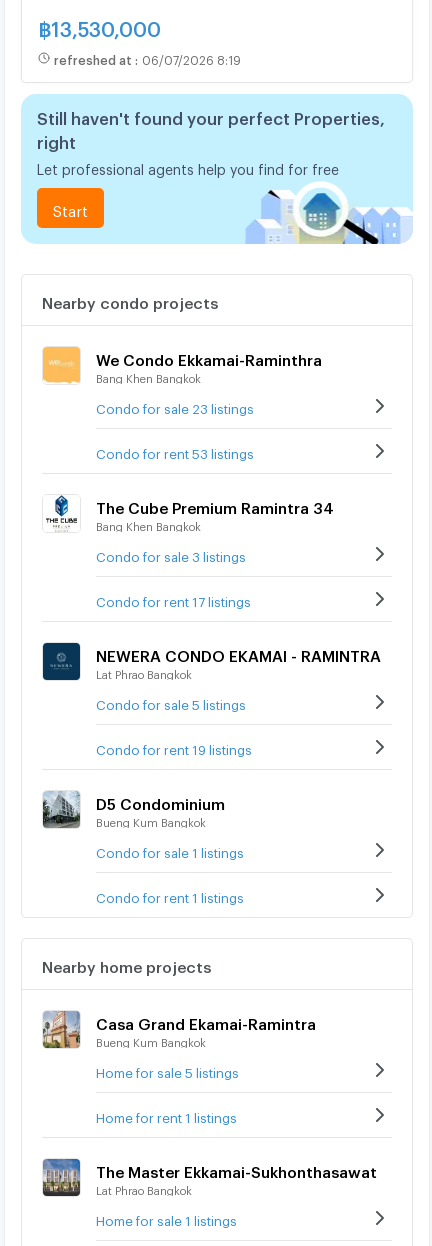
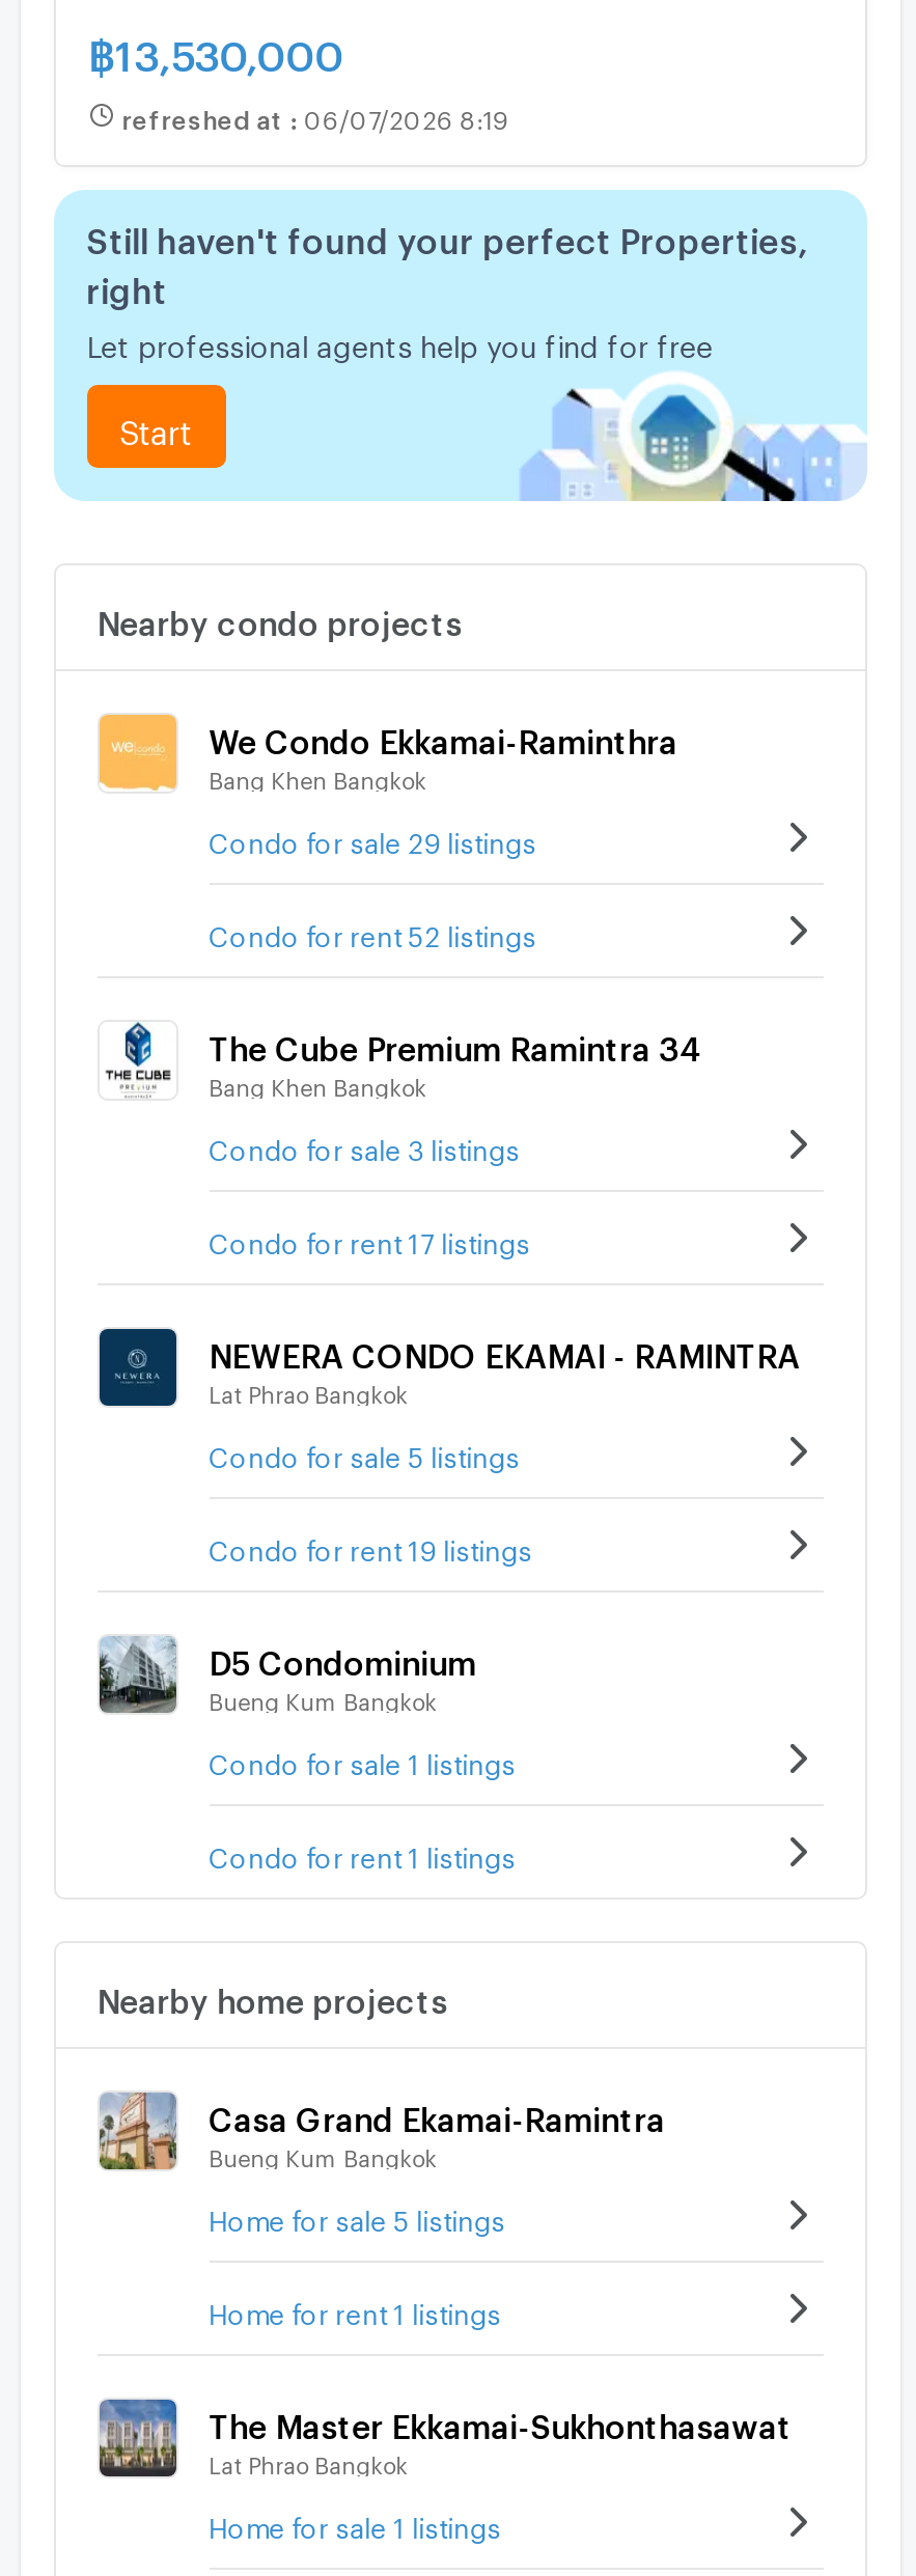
- Condo for sale 23 listings
+ Condo for sale 29 listings

- Condo for rent 53 listings
+ Condo for rent 52 listings
